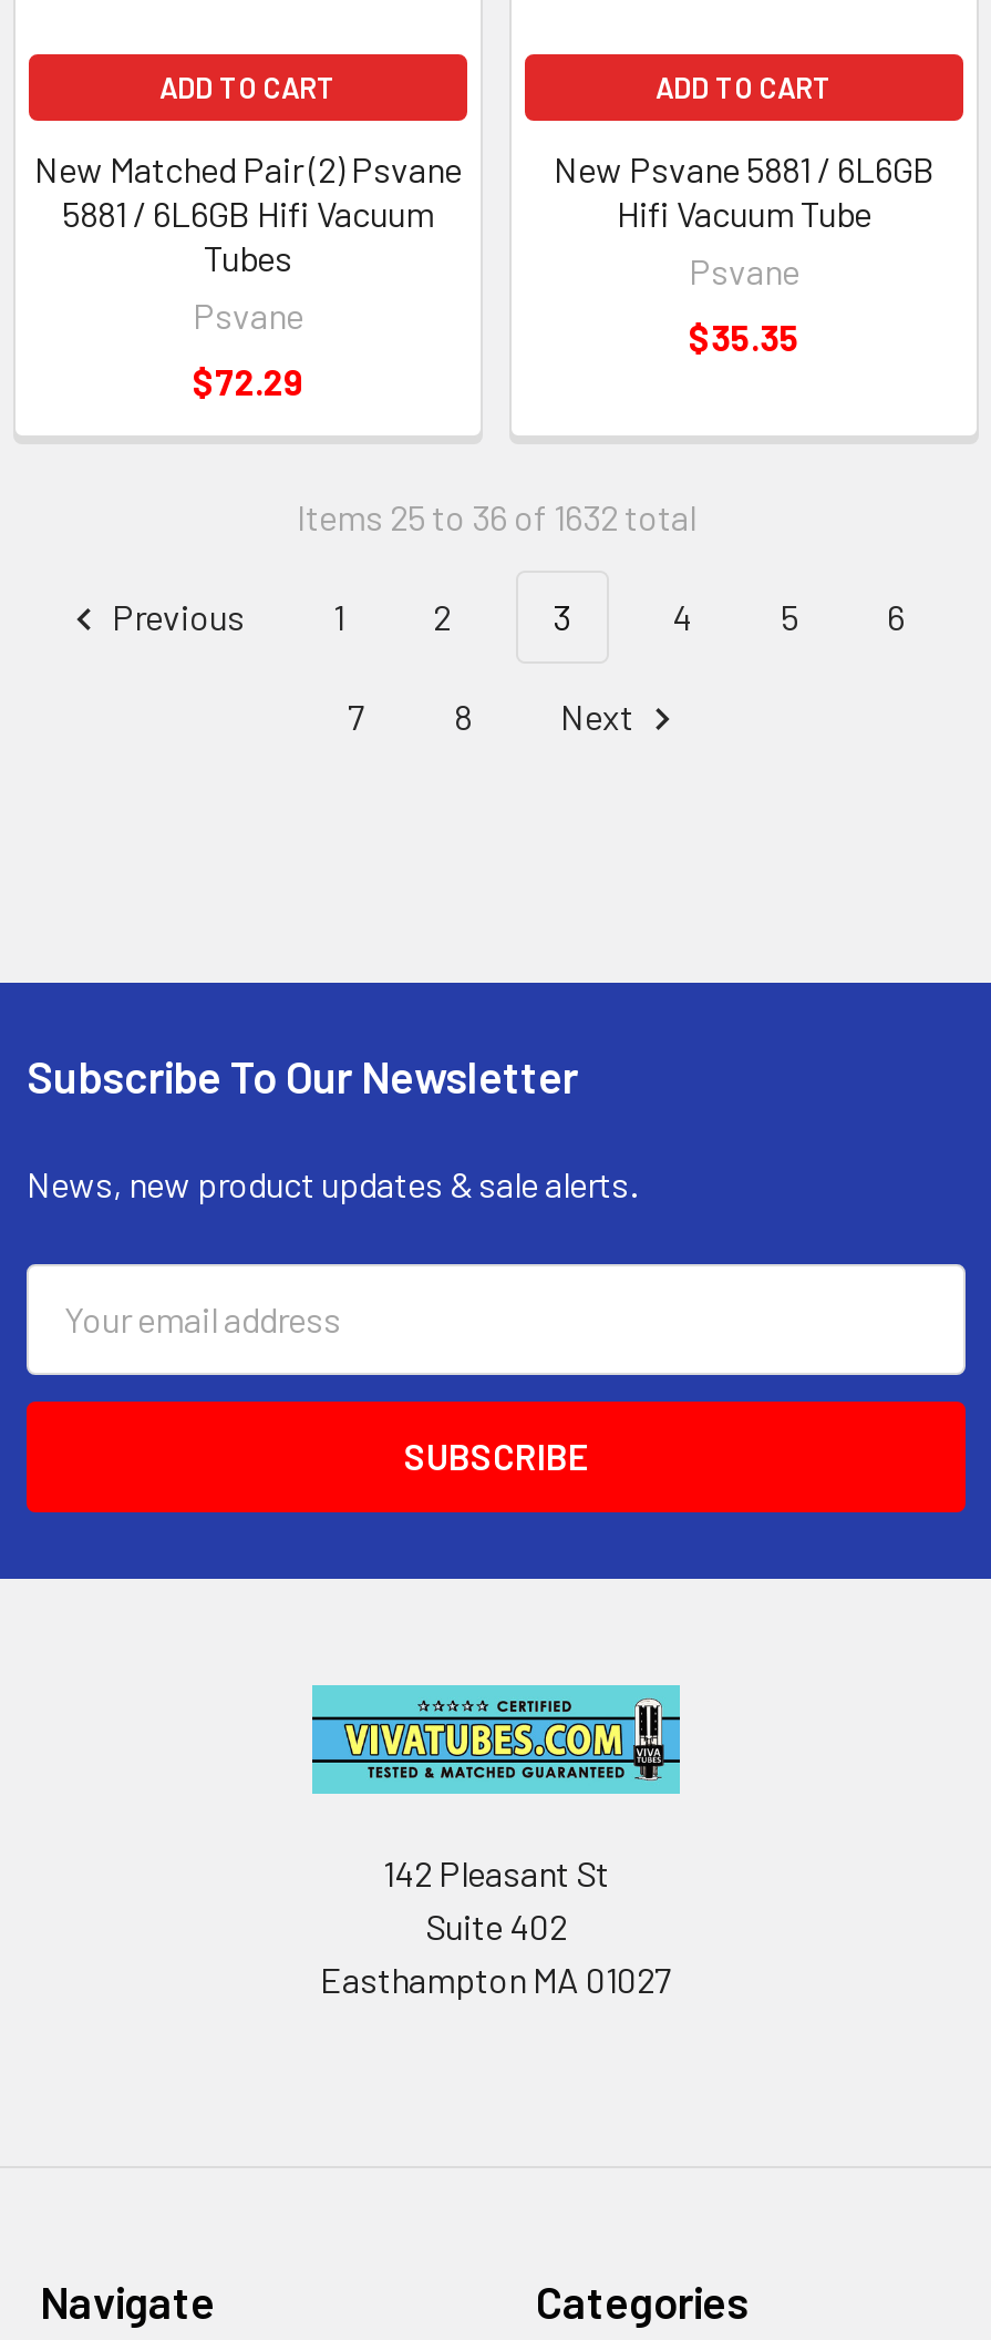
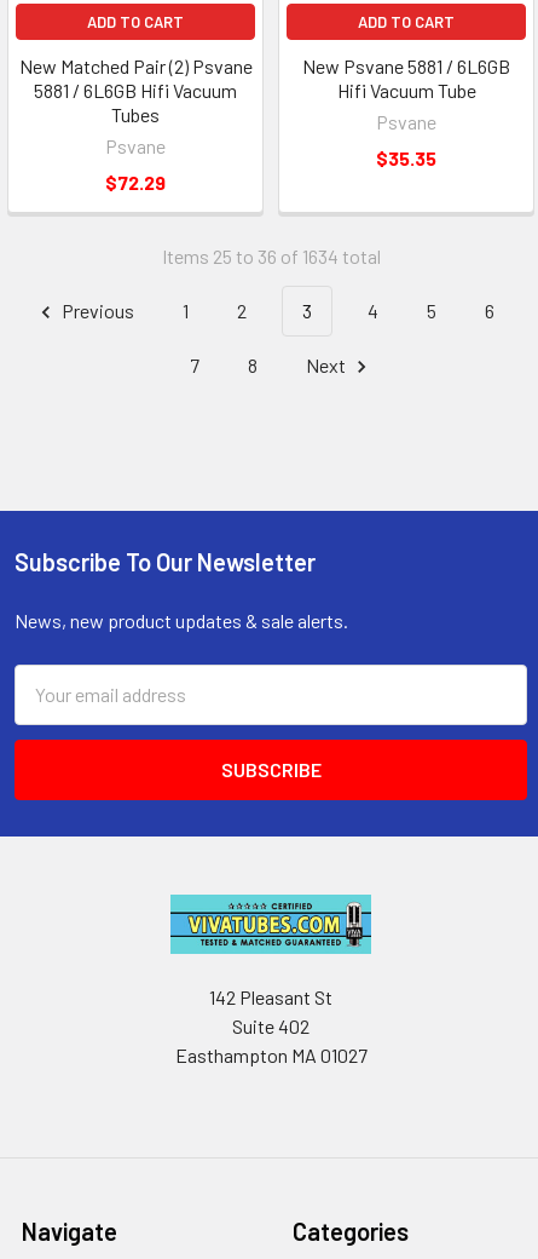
- Items 25 to 36 of 1632 total
+ Items 25 to 36 of 1634 total
